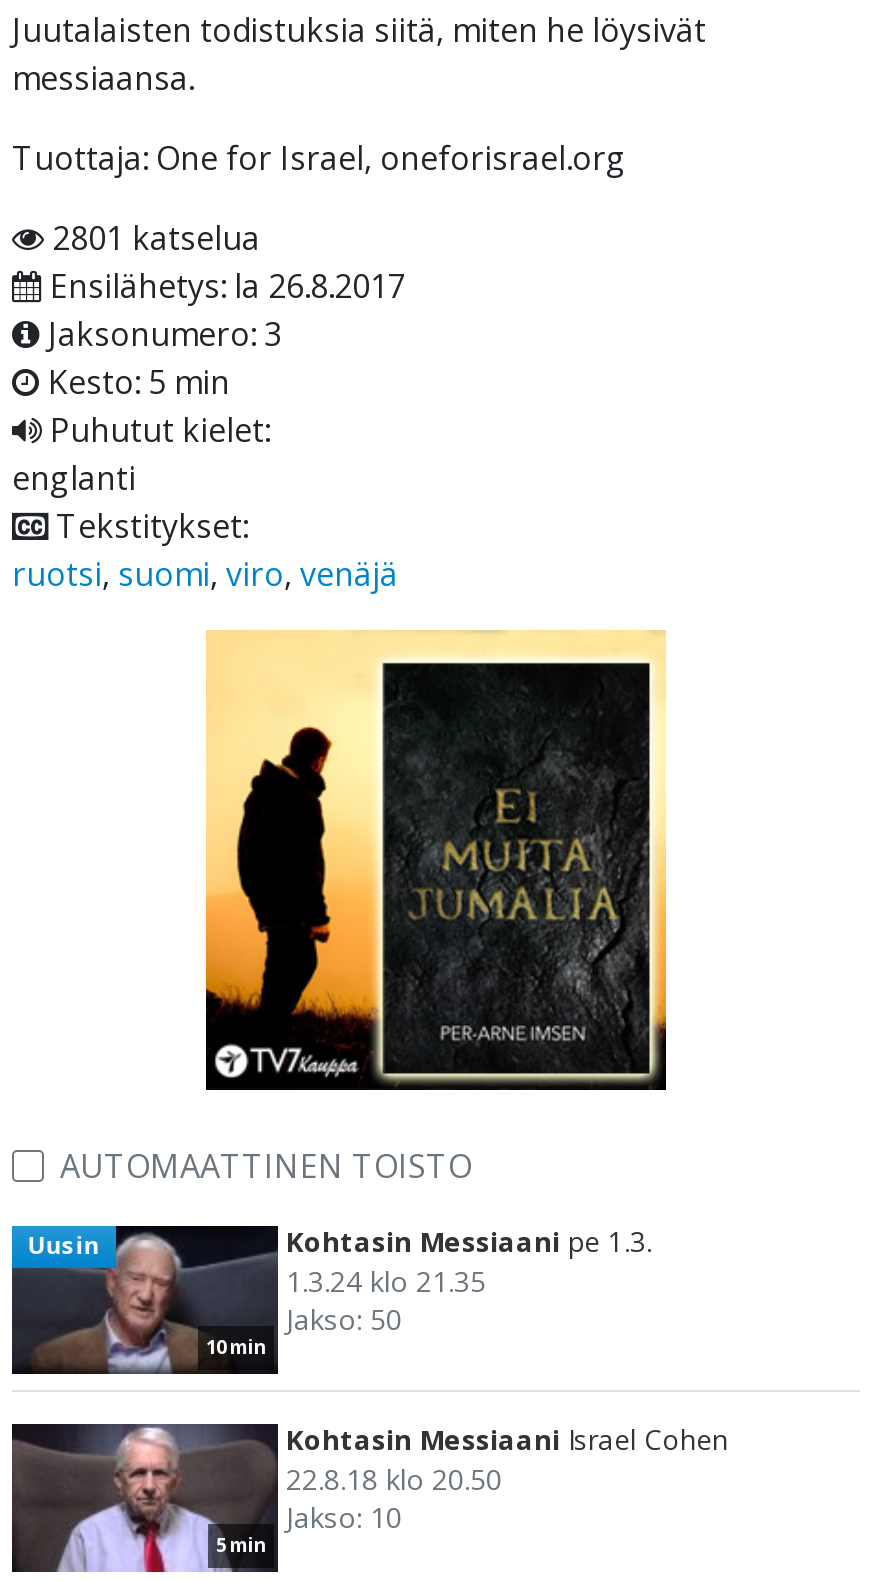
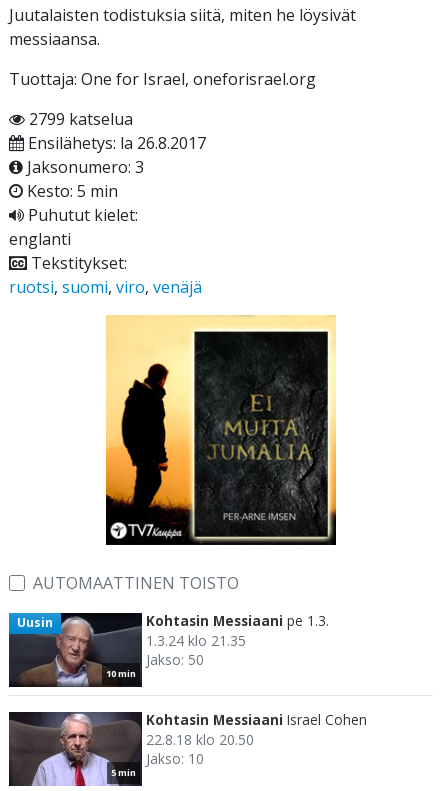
- 2801 katselua
+ 2799 katselua
